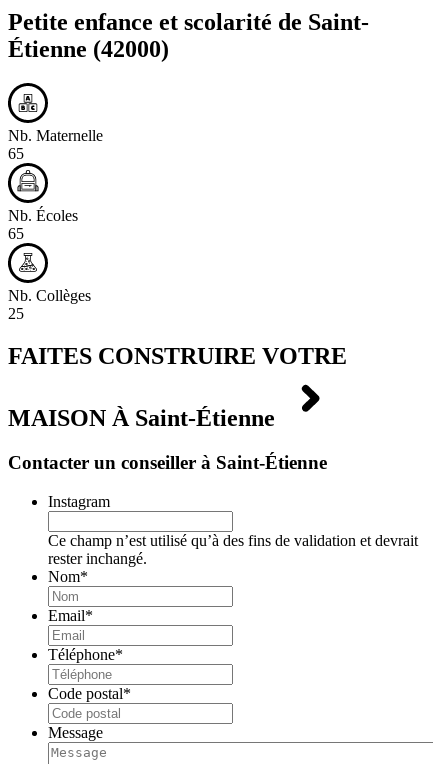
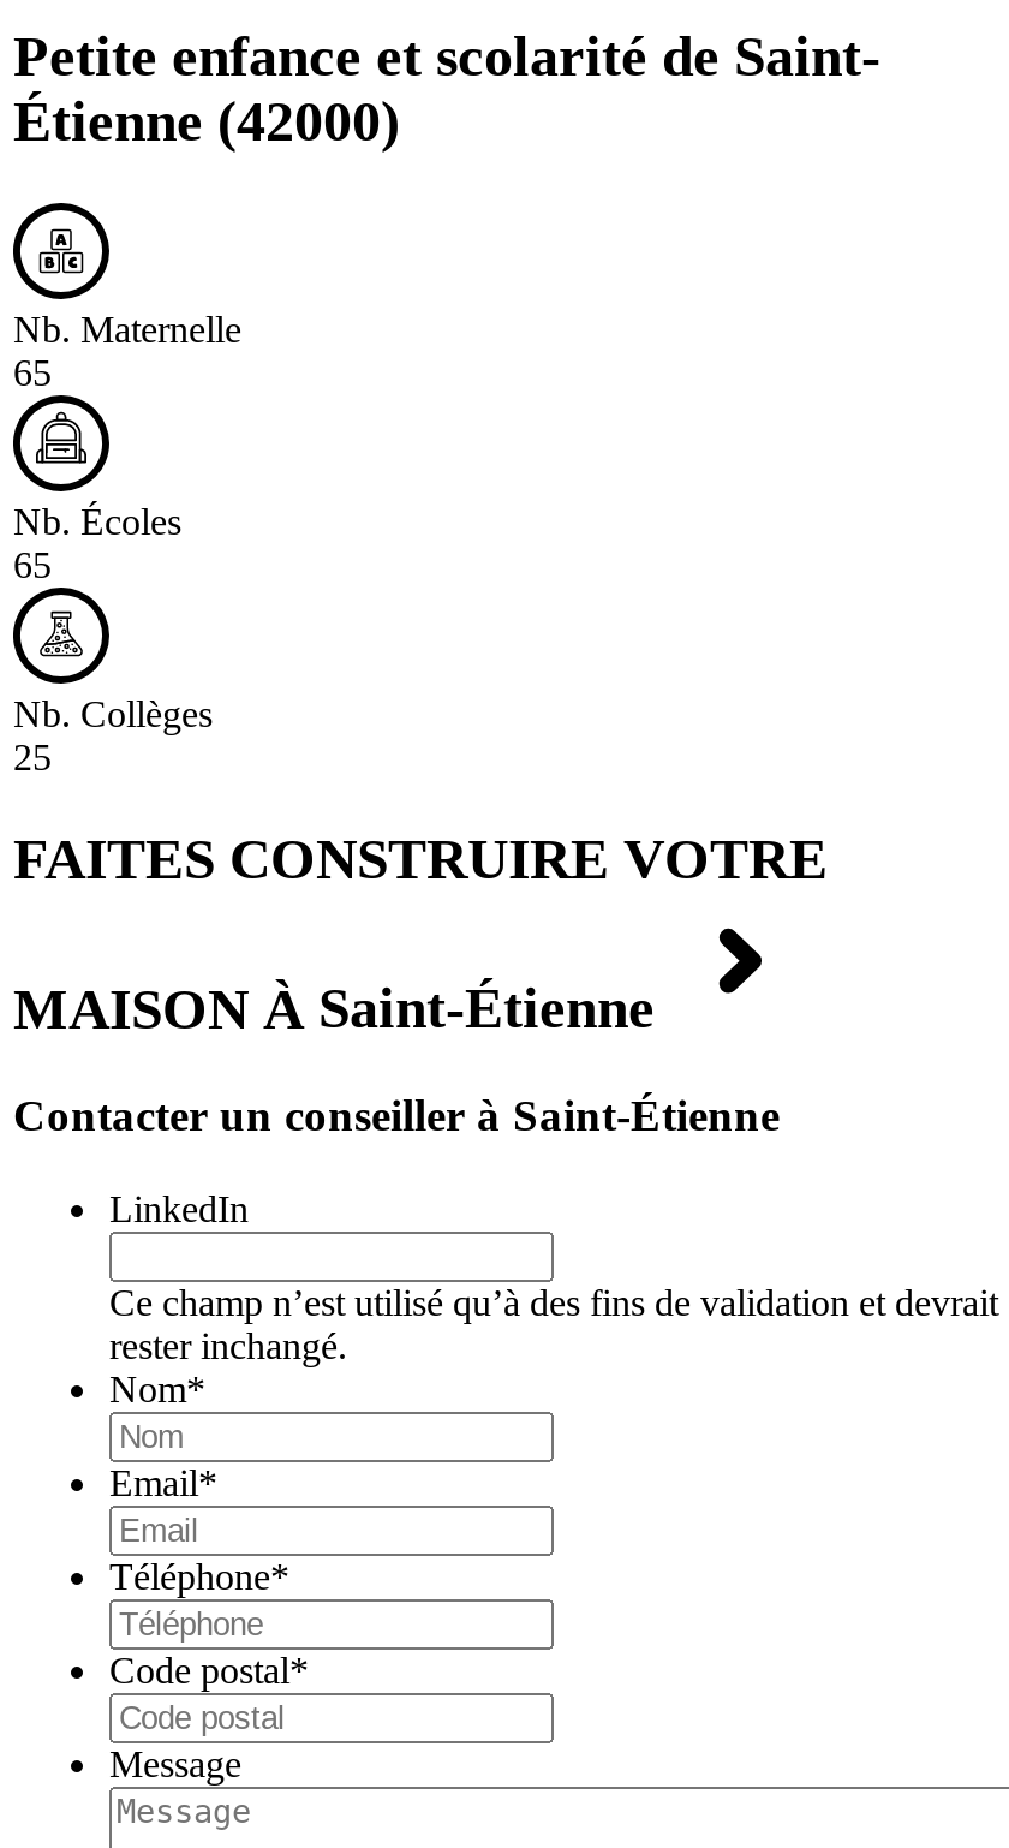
- Instagram
+ LinkedIn
